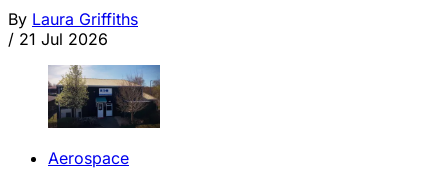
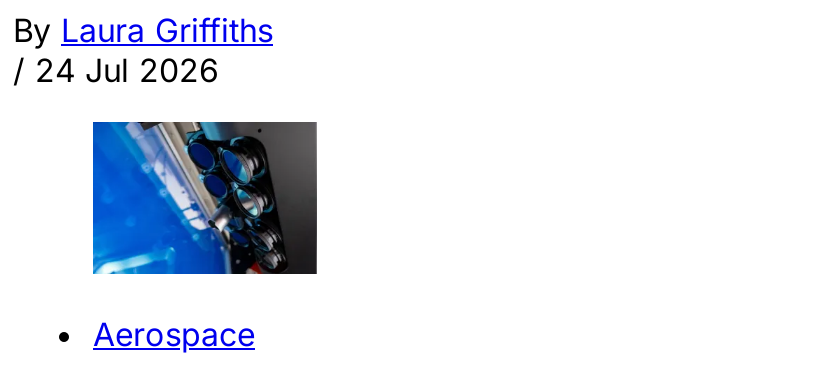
- / 21 Jul 2026
+ / 24 Jul 2026

- [image]
+ [image]
